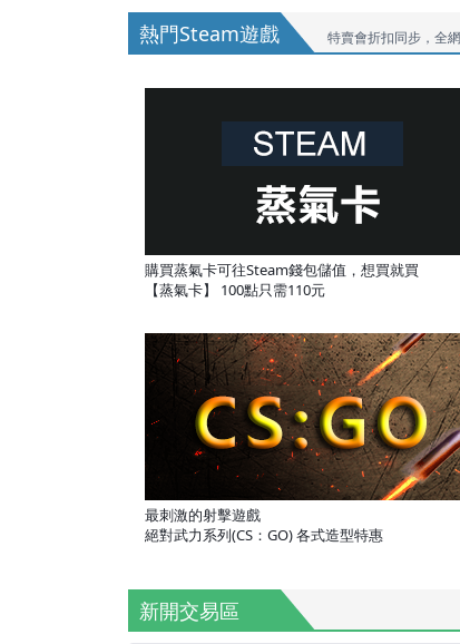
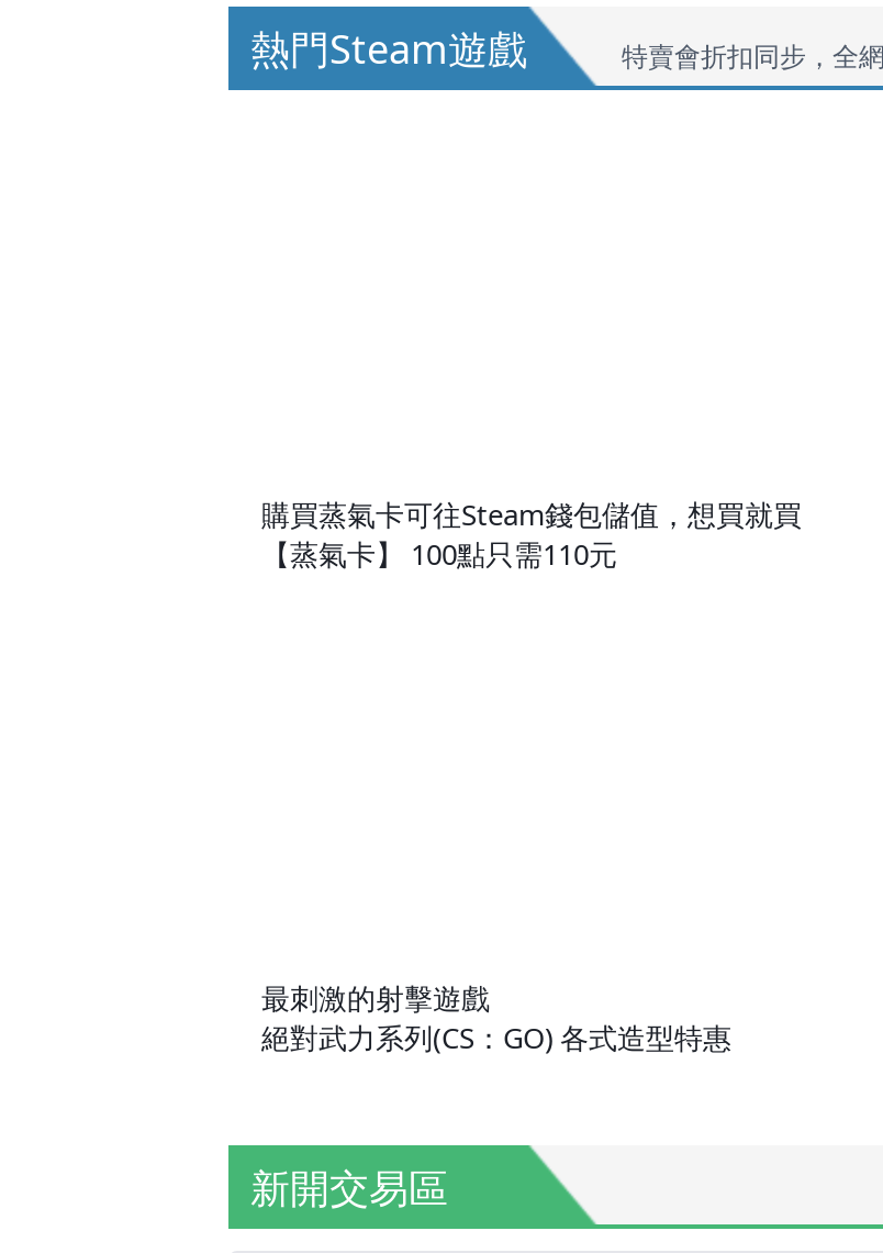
- [image]

- [image]
